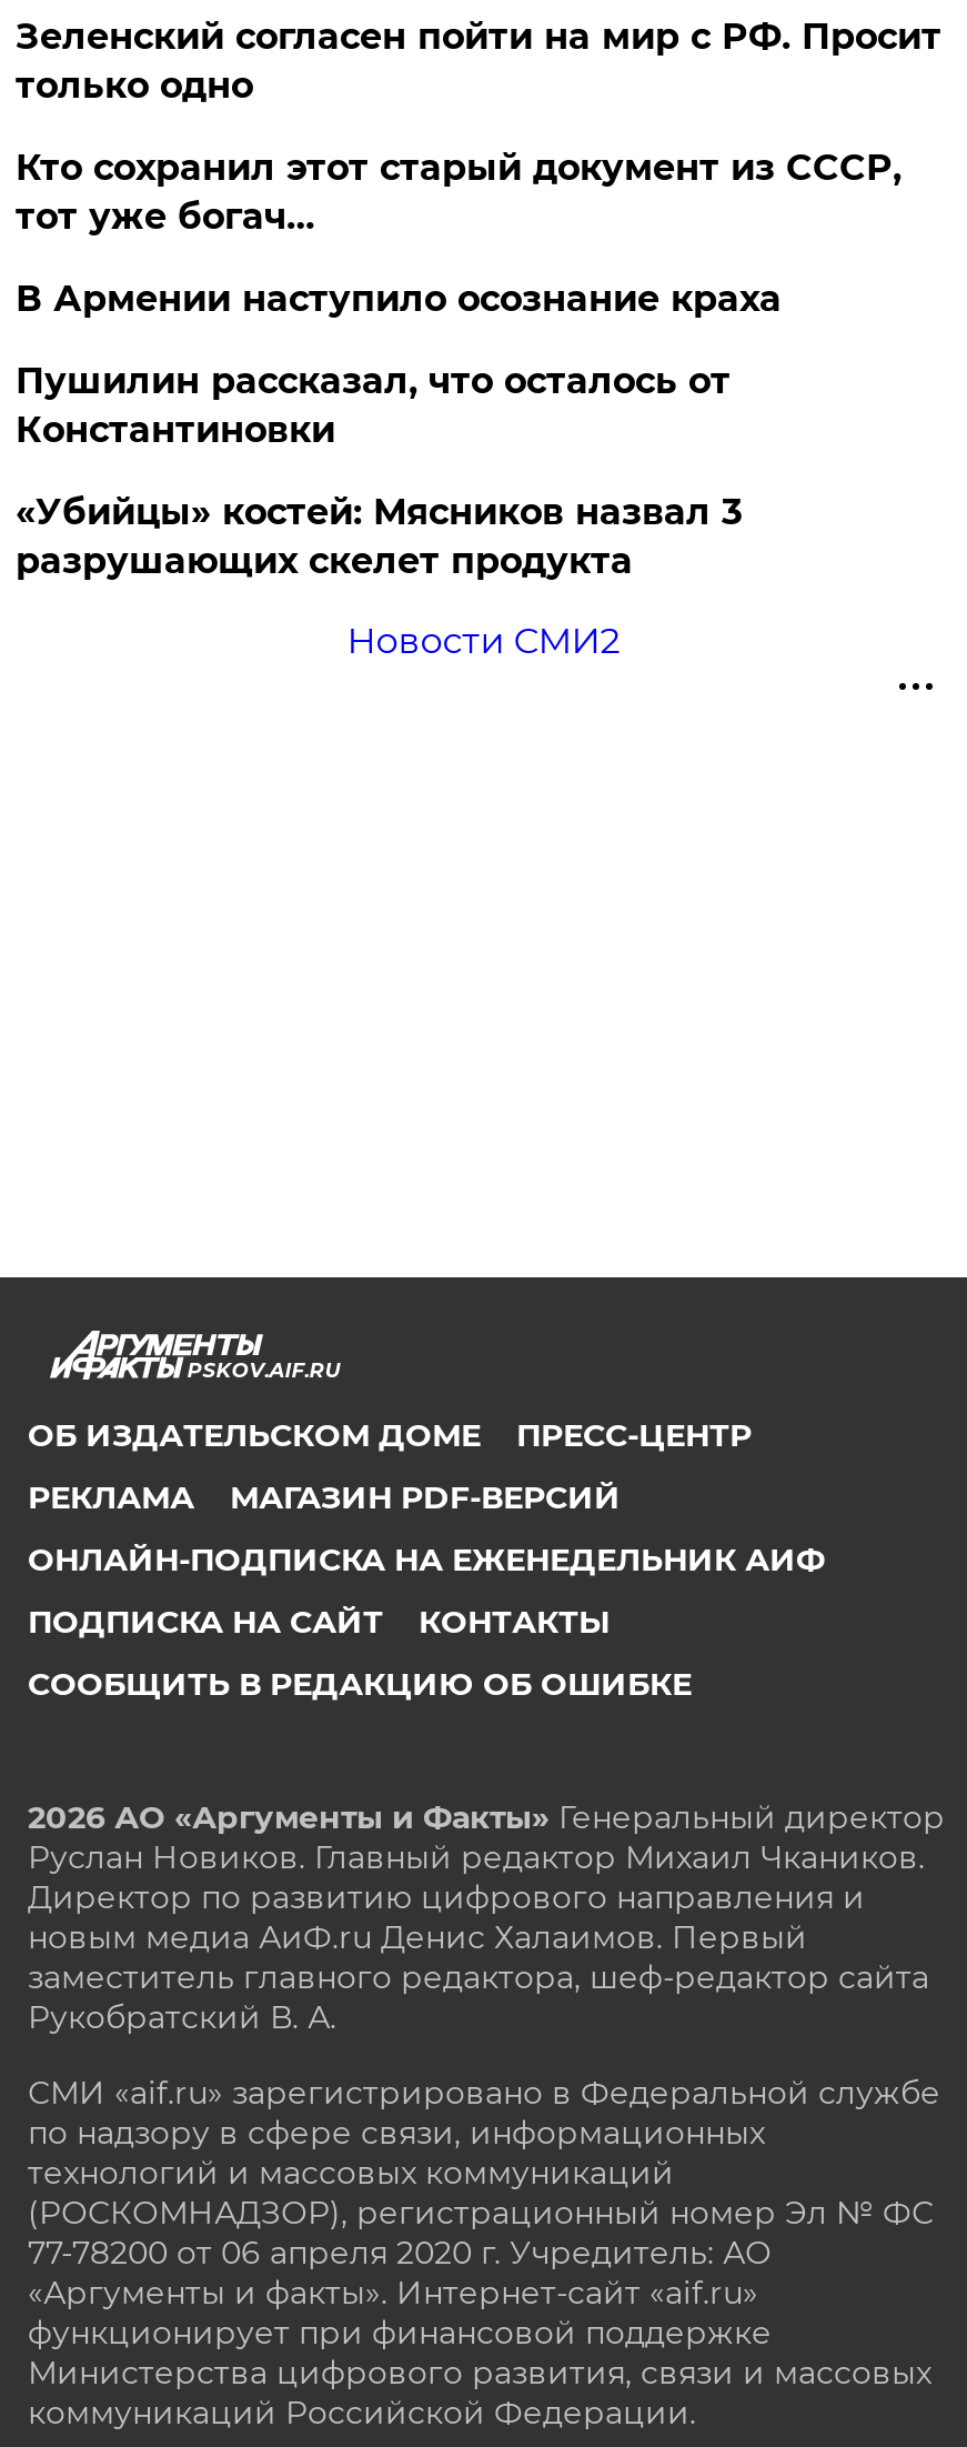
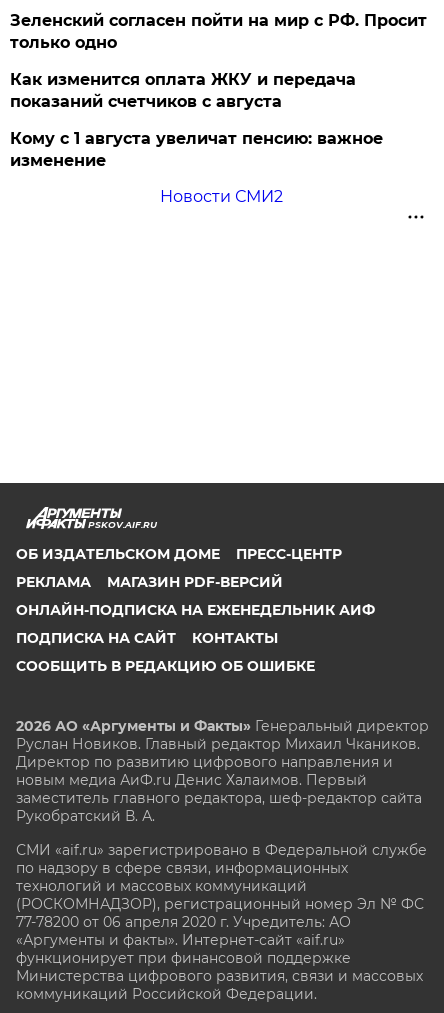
- Кто сохранил этот старый документ из СССР,
- тот уже богач…
- В Армении наступило осознание краха
- Пушилин рассказал, что осталось от
- Константиновки
- «Убийцы» костей: Мясников назвал 3
- разрушающих скелет продукта
+ Как изменится оплата ЖКУ и передача
+ показаний счетчиков с августа
+ Кому с 1 августа увеличат пенсию: важное
+ изменение
